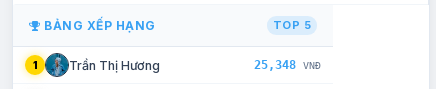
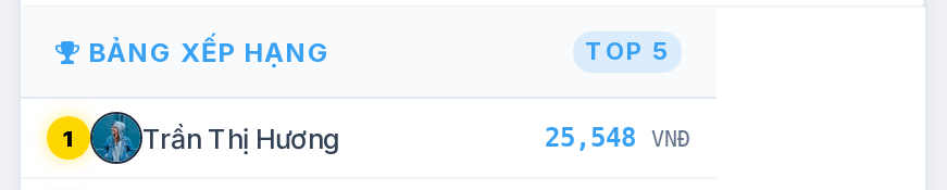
- 25,348 VNĐ
+ 25,548 VNĐ
